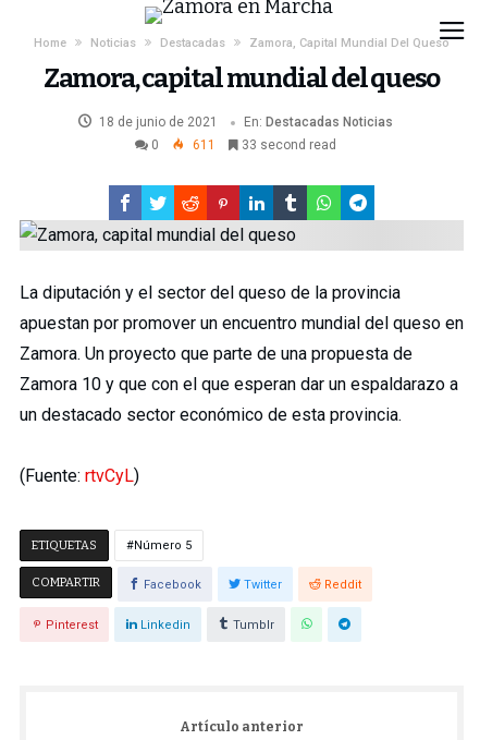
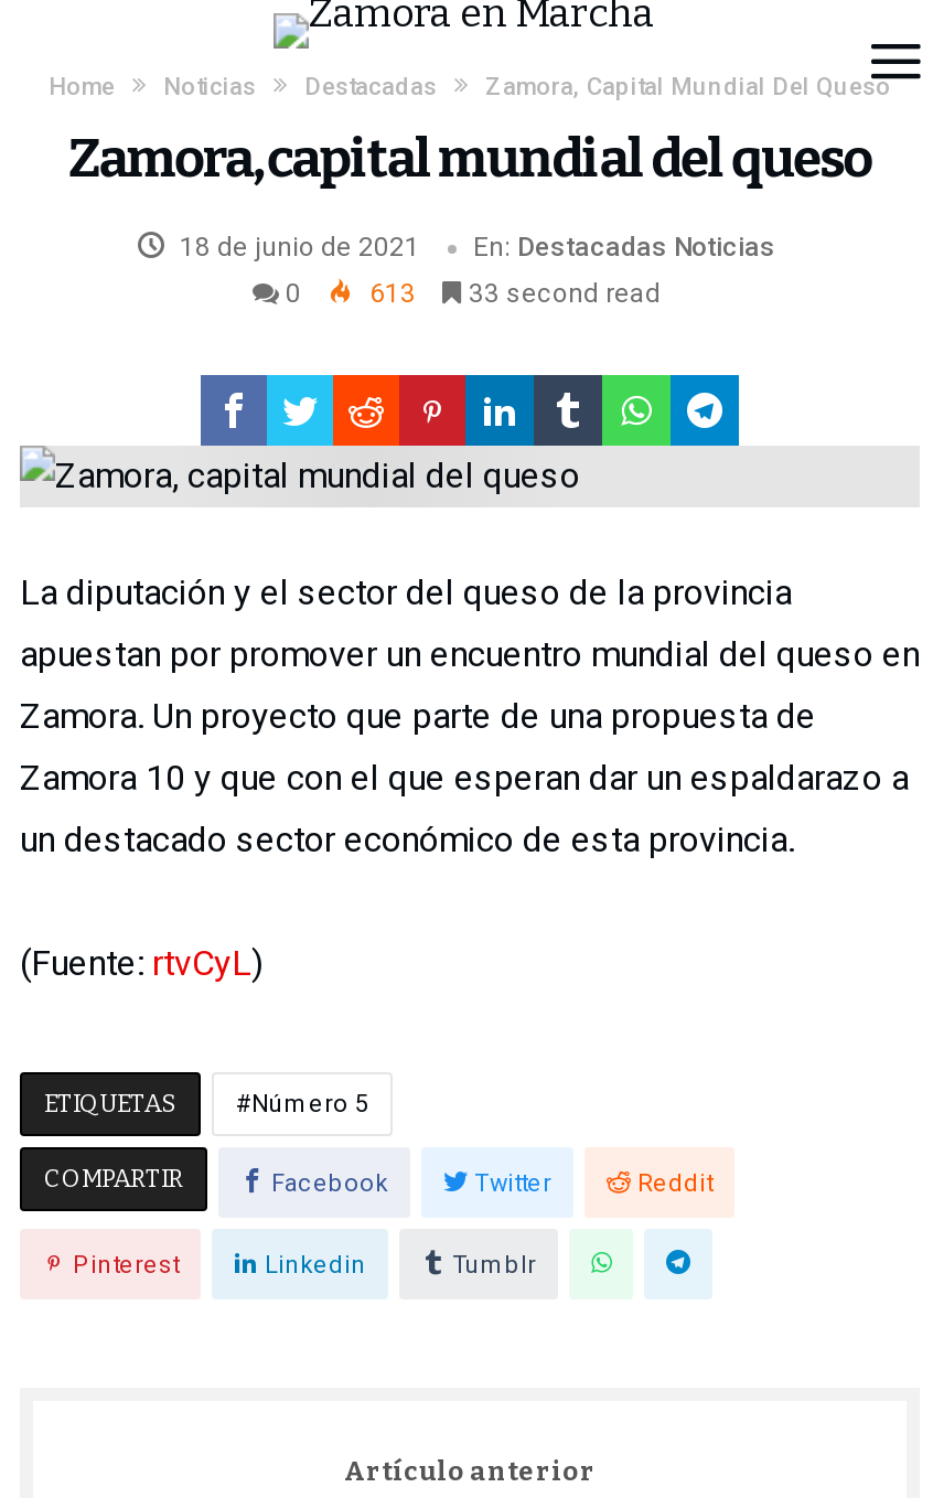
- 611 33 second read
+ 613 33 second read
